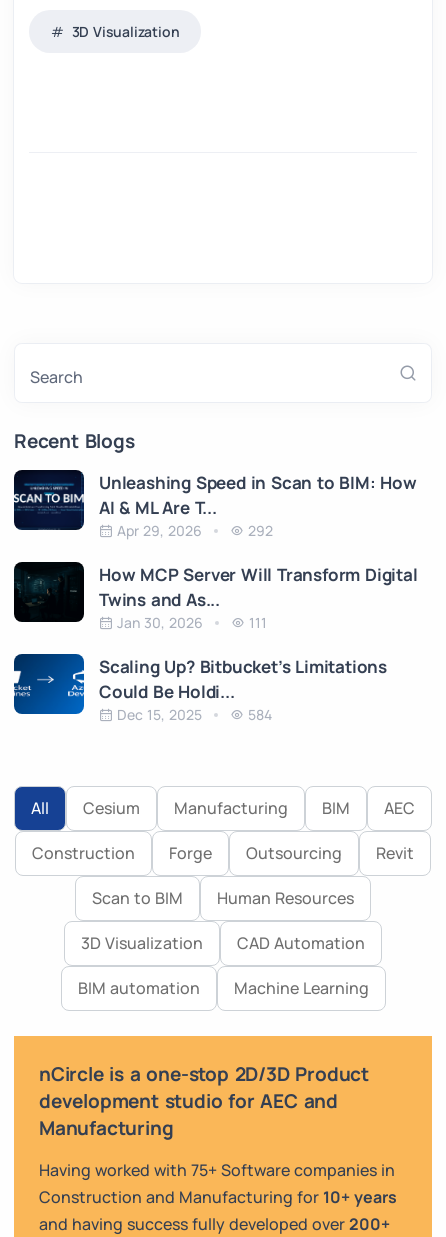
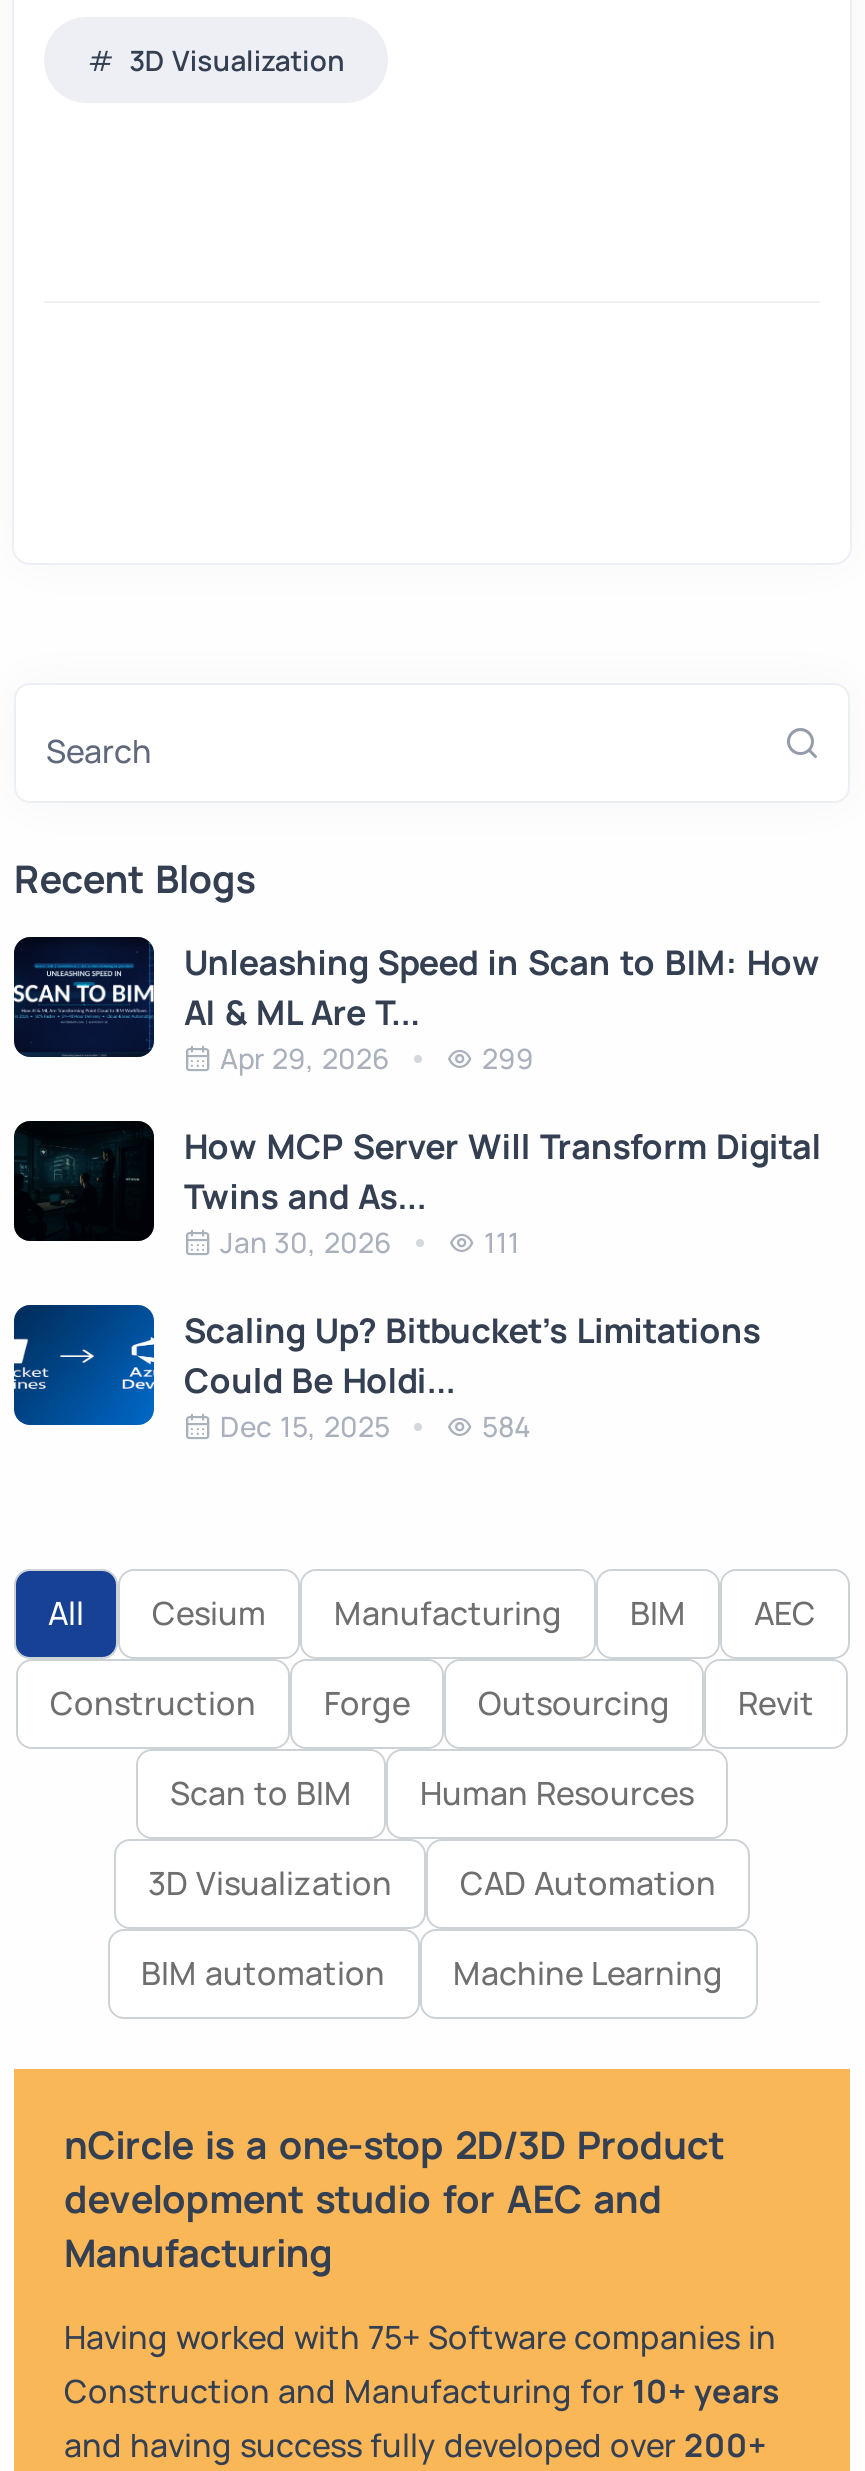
- 292
+ 299
